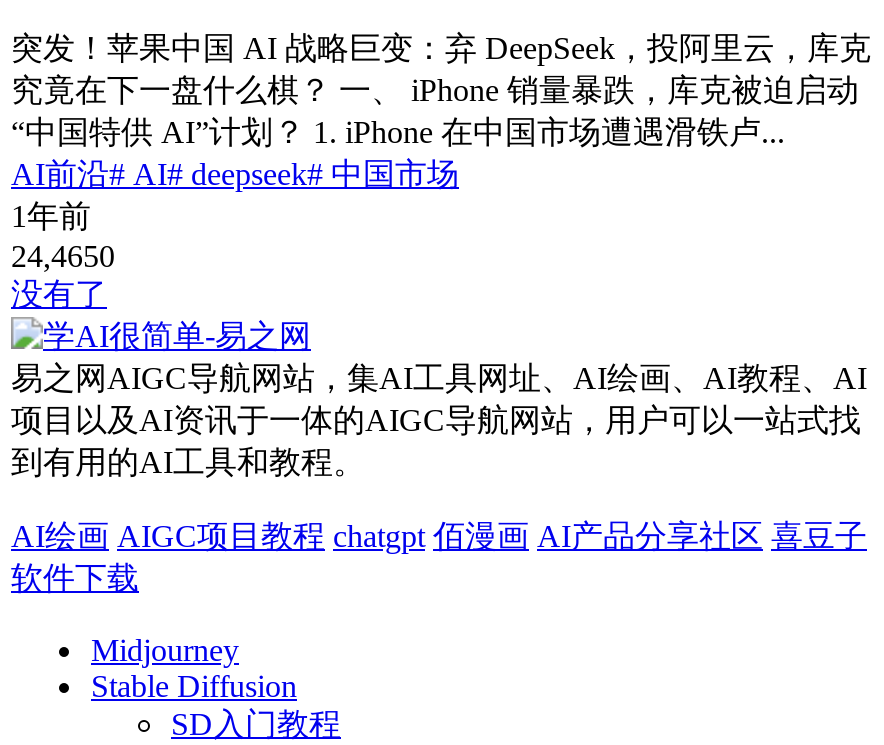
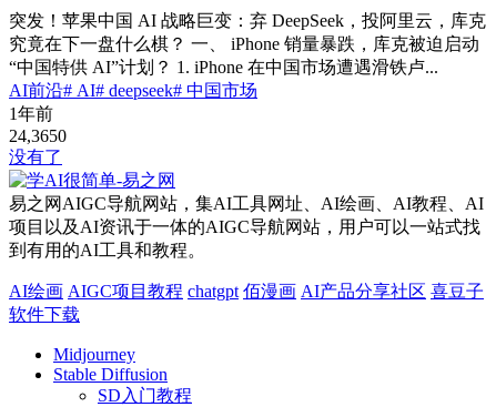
- 24,4650
+ 24,3650
